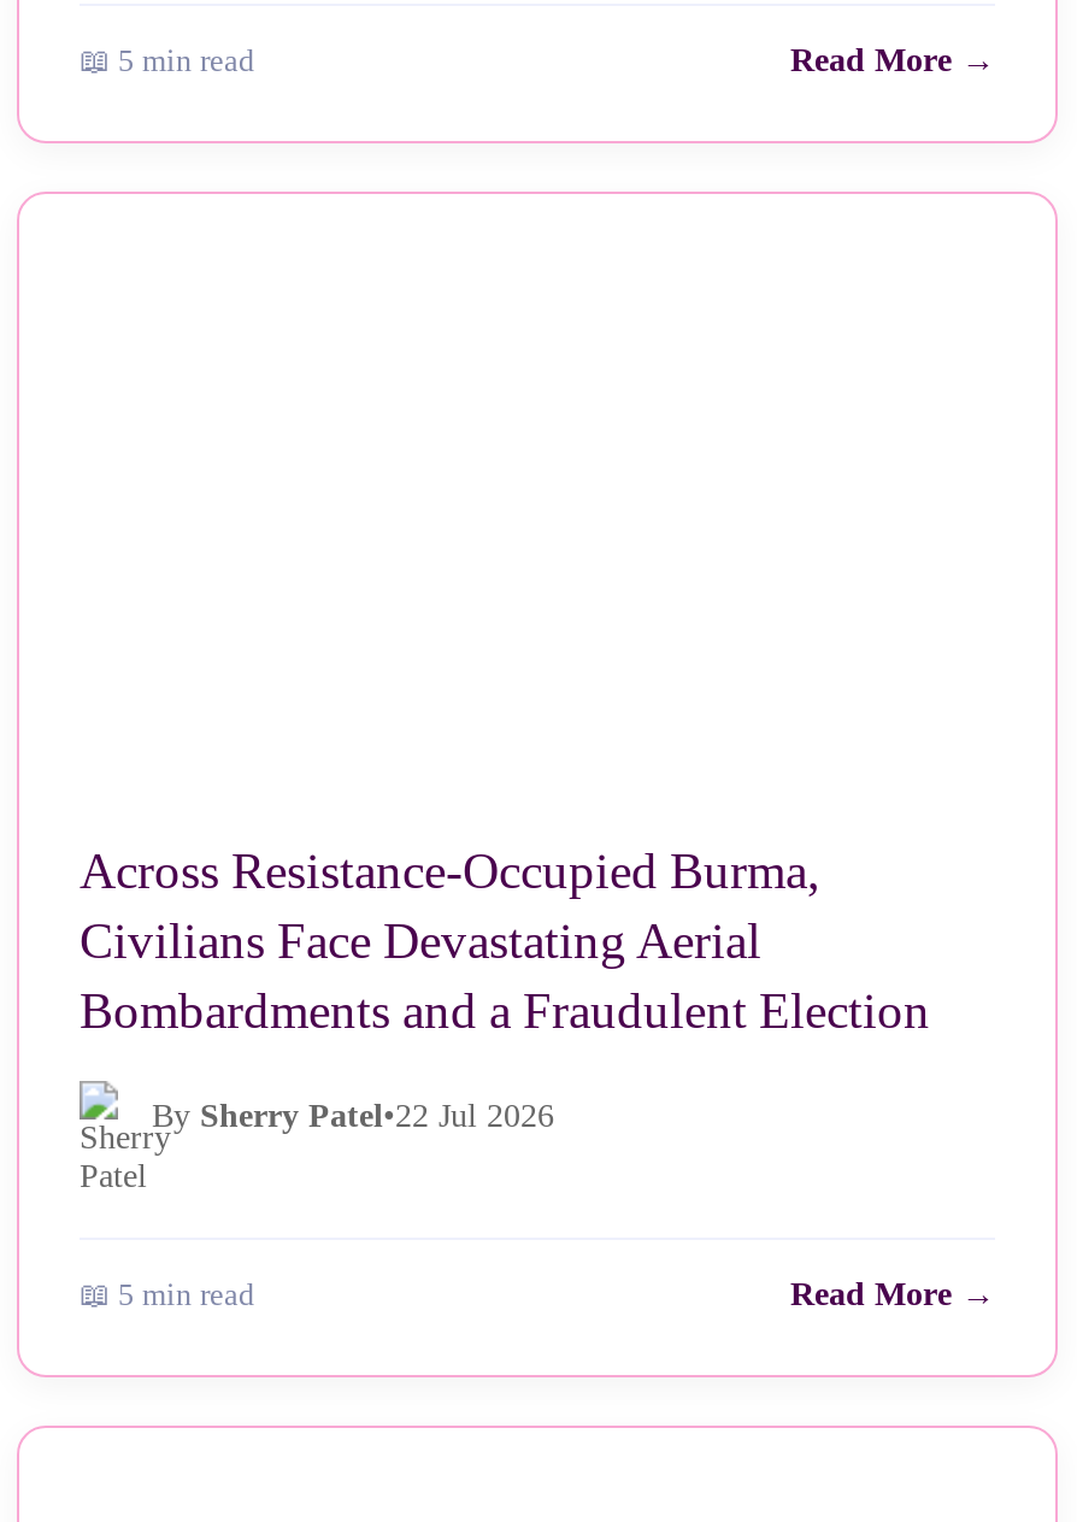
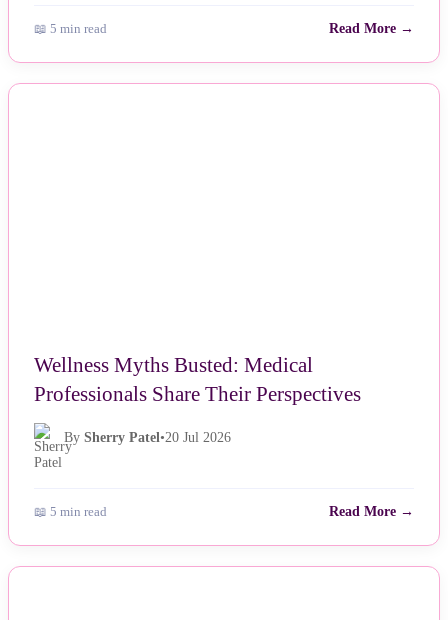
- Across Resistance-Occupied Burma,
- Civilians Face Devastating Aerial
- Bombardments and a Fraudulent Election
+ Wellness Myths Busted: Medical
+ Professionals Share Their Perspectives

- By Sherry Patel•22 Jul 2026
+ By Sherry Patel•20 Jul 2026
